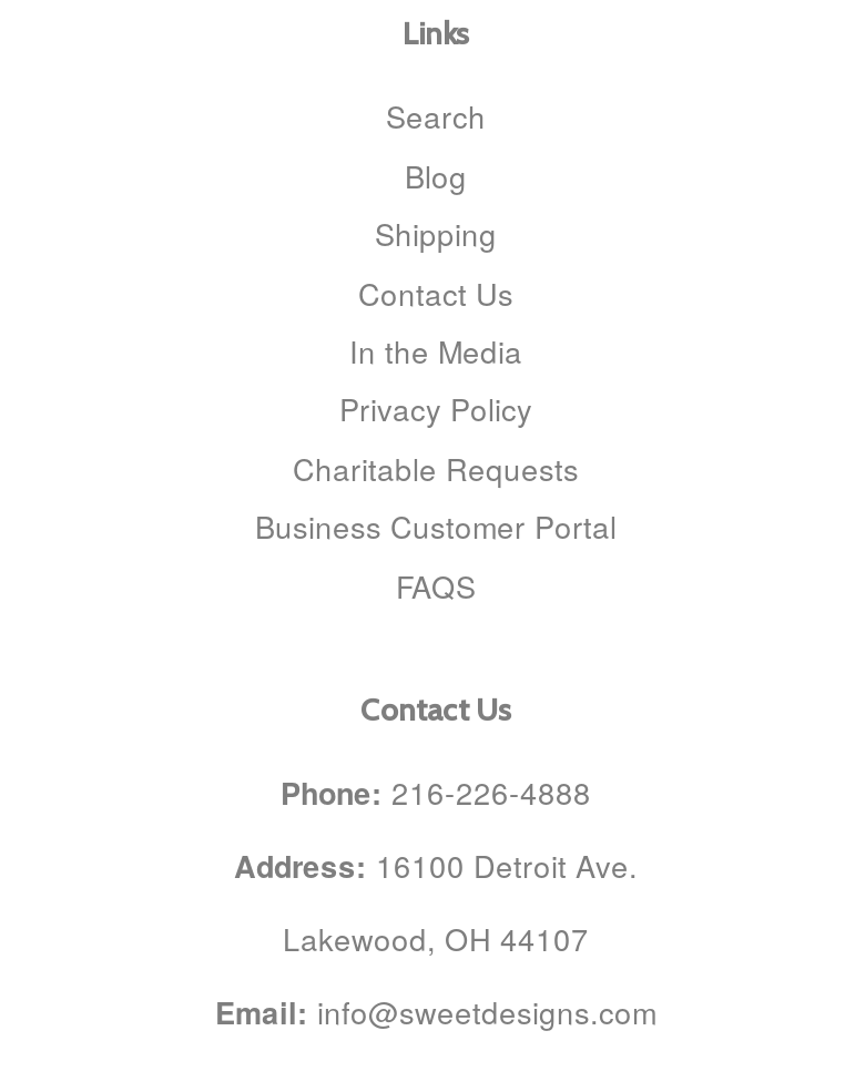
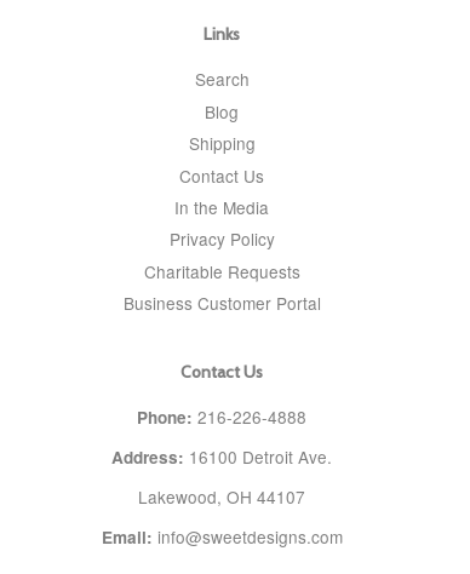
- FAQS
